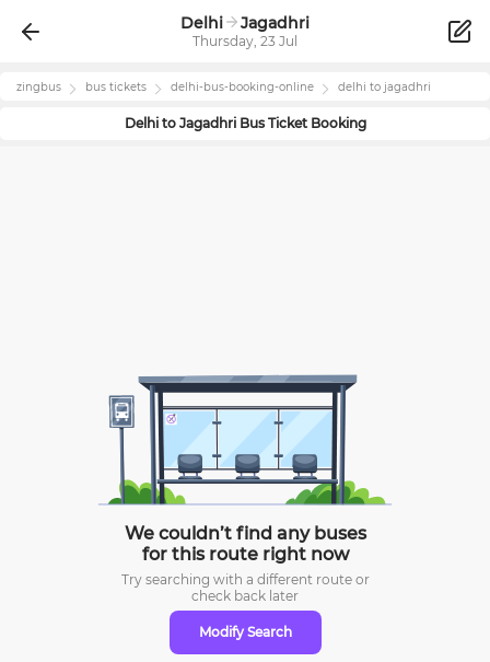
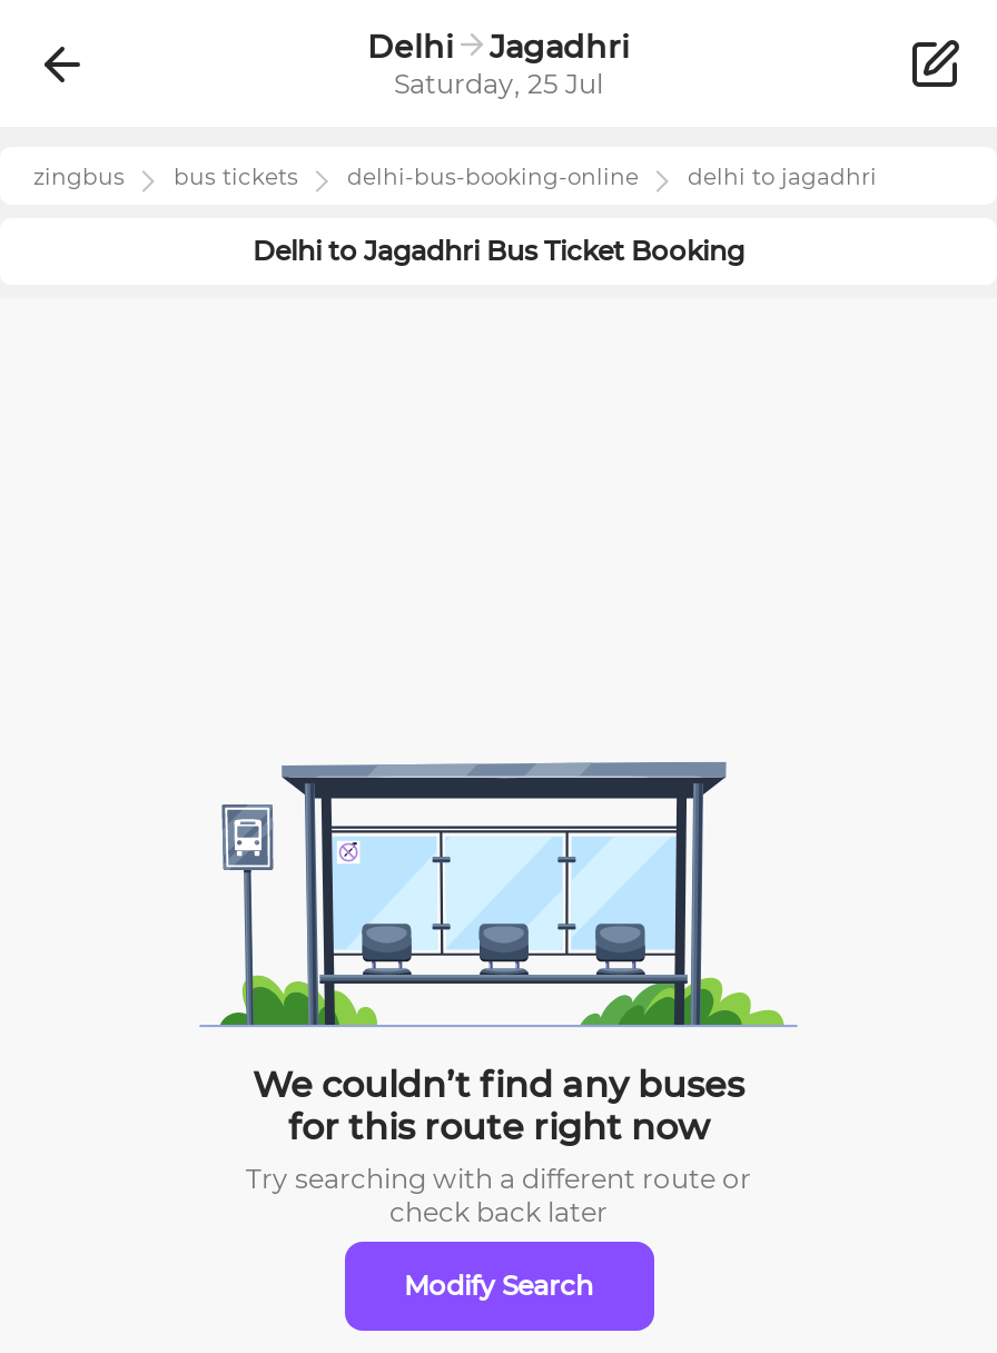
- Thursday, 23 Jul
+ Saturday, 25 Jul
